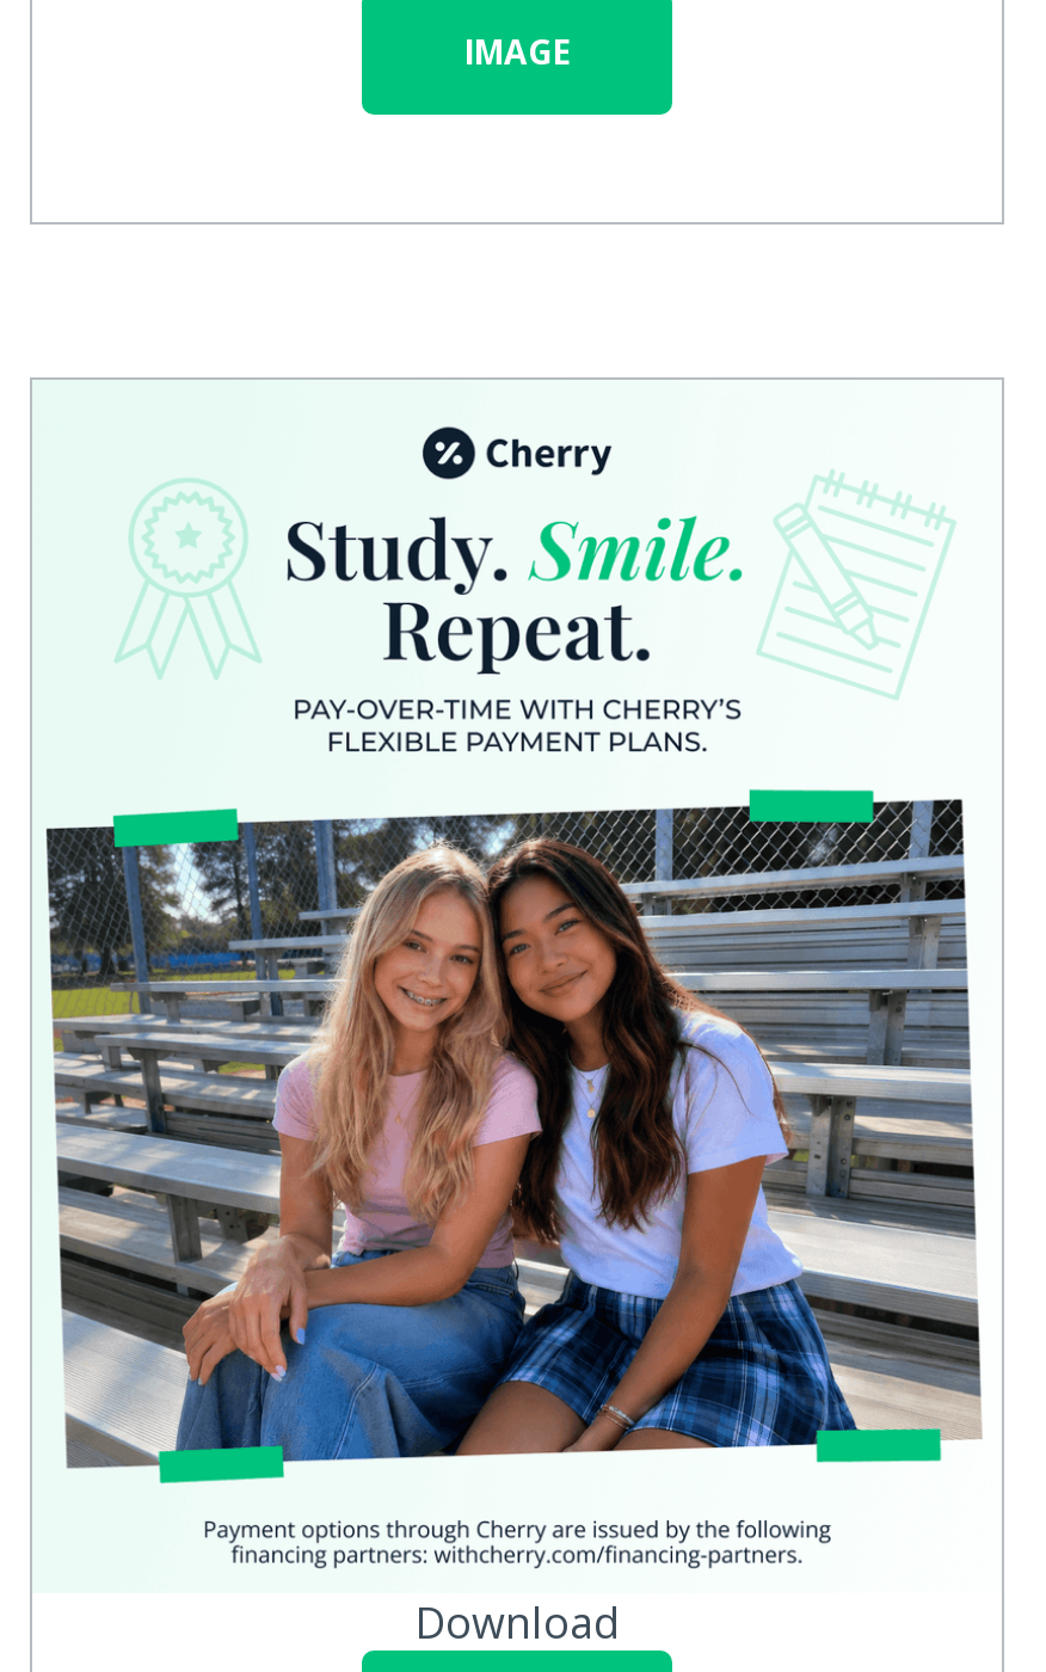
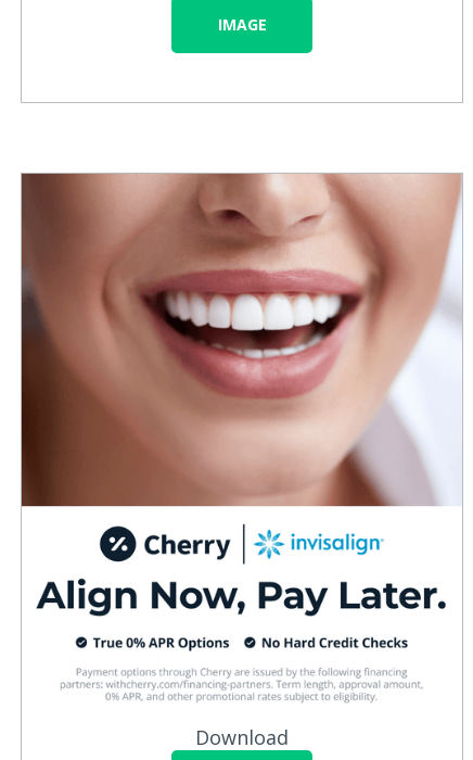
- [image]
+ [image]
